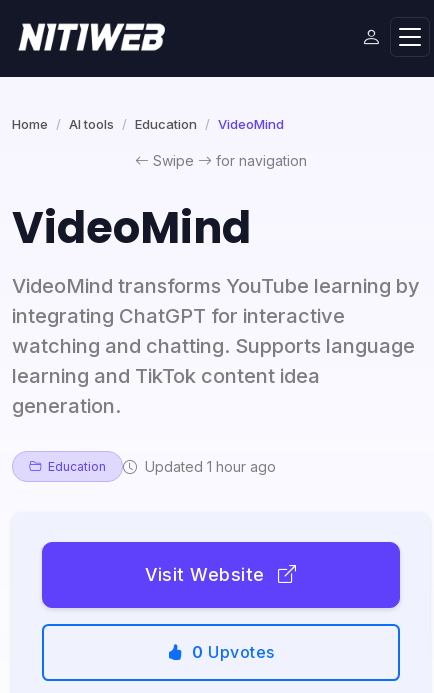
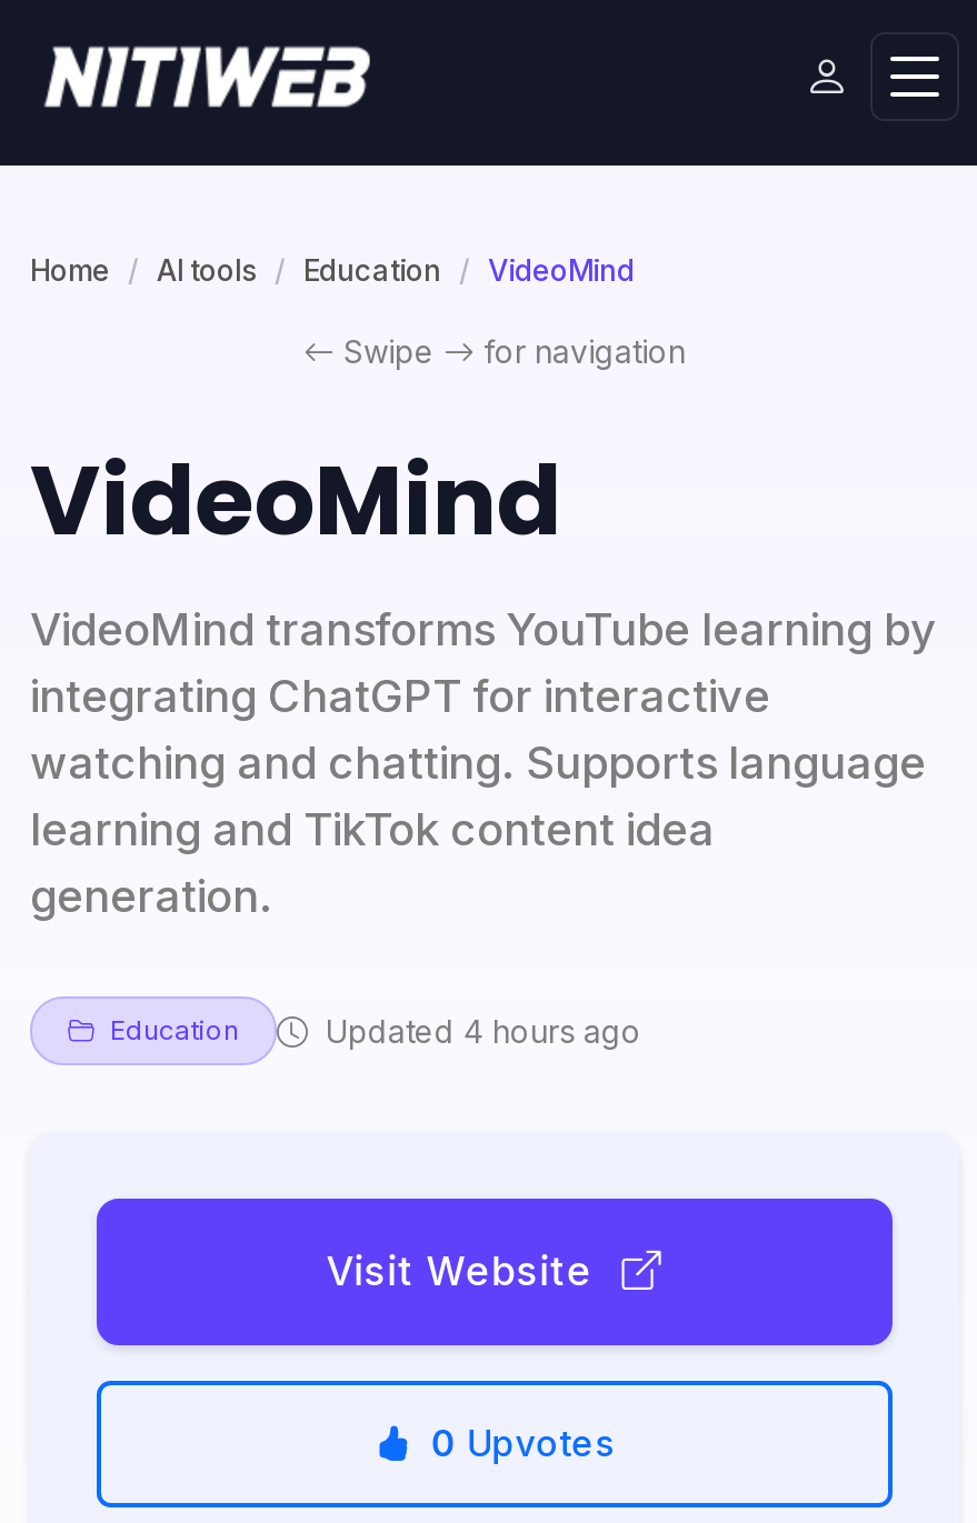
- Updated 1 hour ago
+ Updated 4 hours ago
